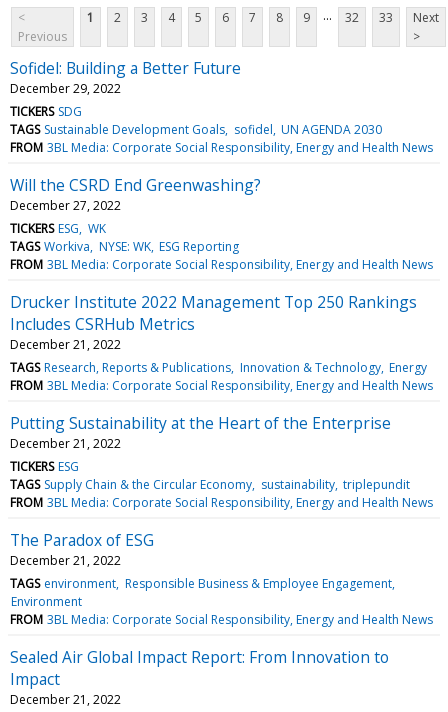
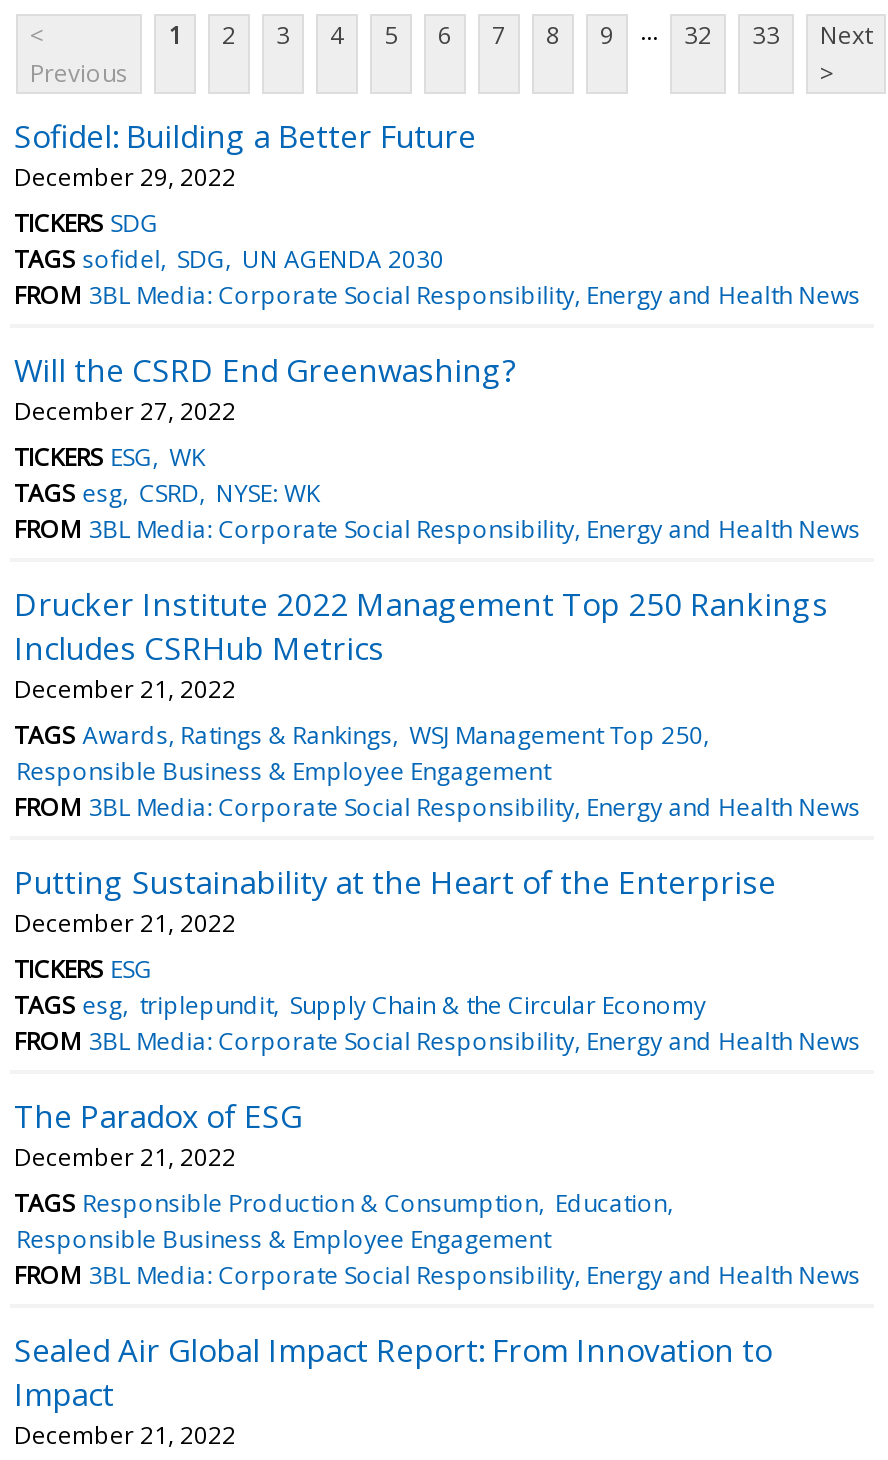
- TAGS Sustainable Development Goals sofidel UN AGENDA 2030
+ TAGS sofidel SDG UN AGENDA 2030

- TAGS Workiva NYSE: WK ESG Reporting
+ TAGS esg CSRD NYSE: WK

- TAGS Research, Reports & Publications Innovation & Technology Energy
+ TAGS Awards, Ratings & Rankings WSJ Management Top 250
+ Responsible Business & Employee Engagement

- TAGS Supply Chain & the Circular Economy sustainability triplepundit
+ TAGS esg triplepundit Supply Chain & the Circular Economy

- TAGS environment Responsible Business & Employee Engagement
- Environment
+ TAGS Responsible Production & Consumption Education
+ Responsible Business & Employee Engagement
